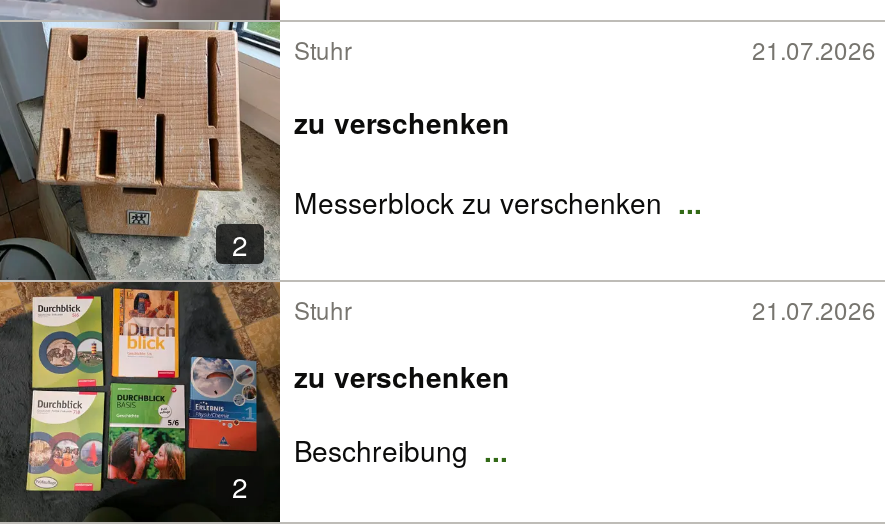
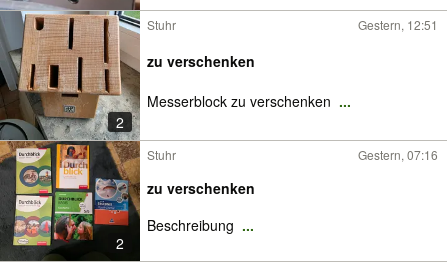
- 21.07.2026
+ Gestern, 12:51

- 21.07.2026
+ Gestern, 07:16
